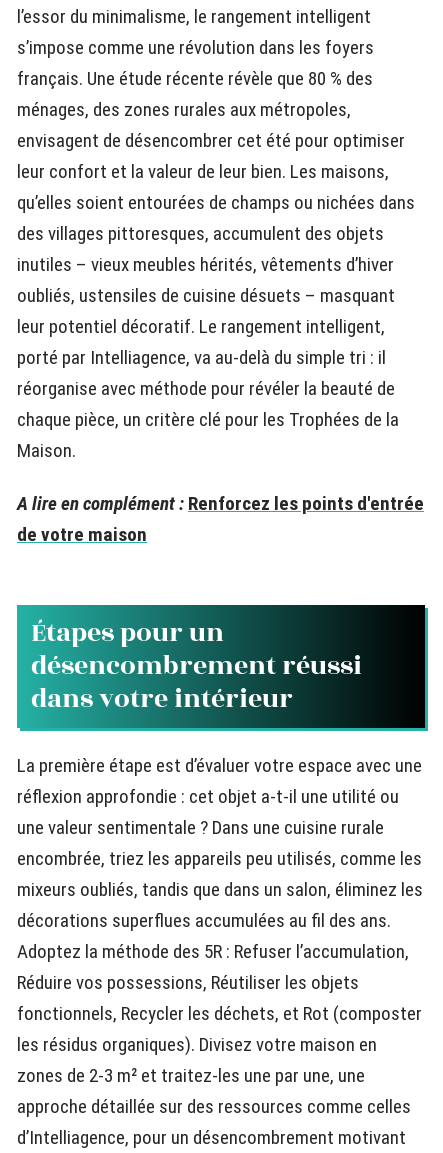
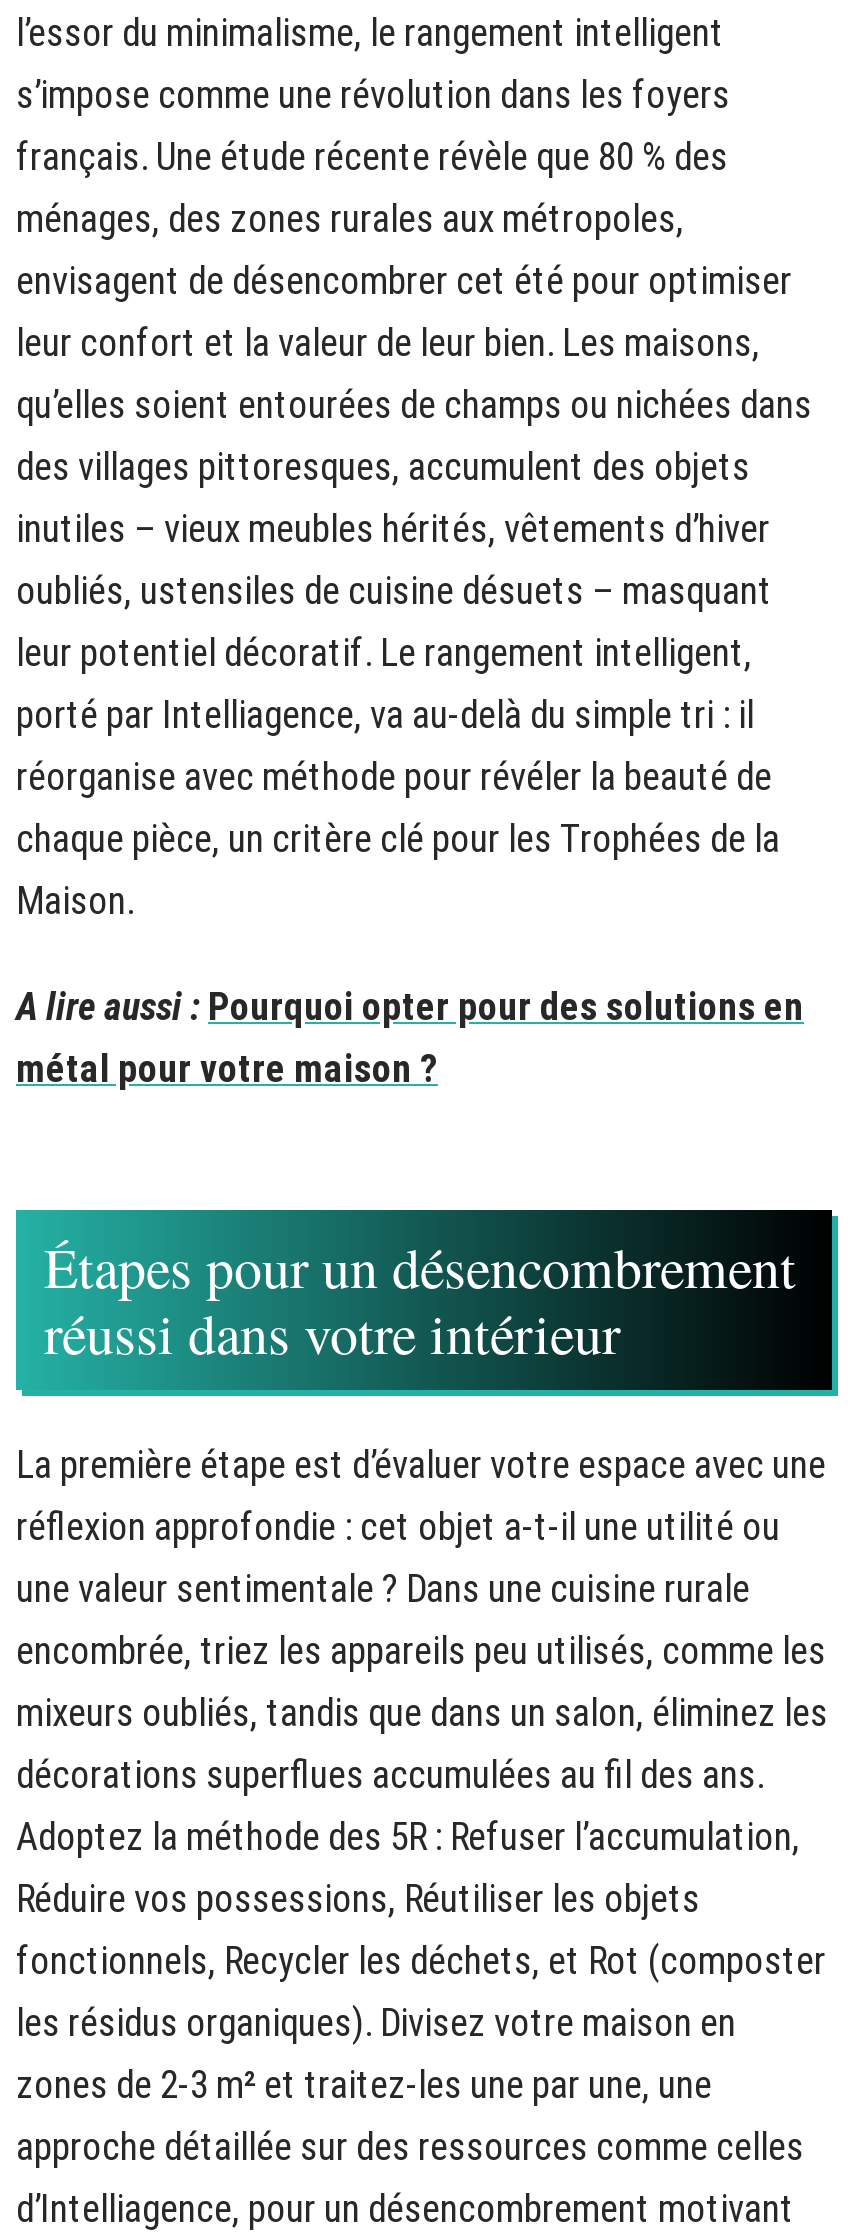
- A lire en complément : Renforcez les points d'entrée
- de votre maison
+ A lire aussi : Pourquoi opter pour des solutions en
+ métal pour votre maison ?
